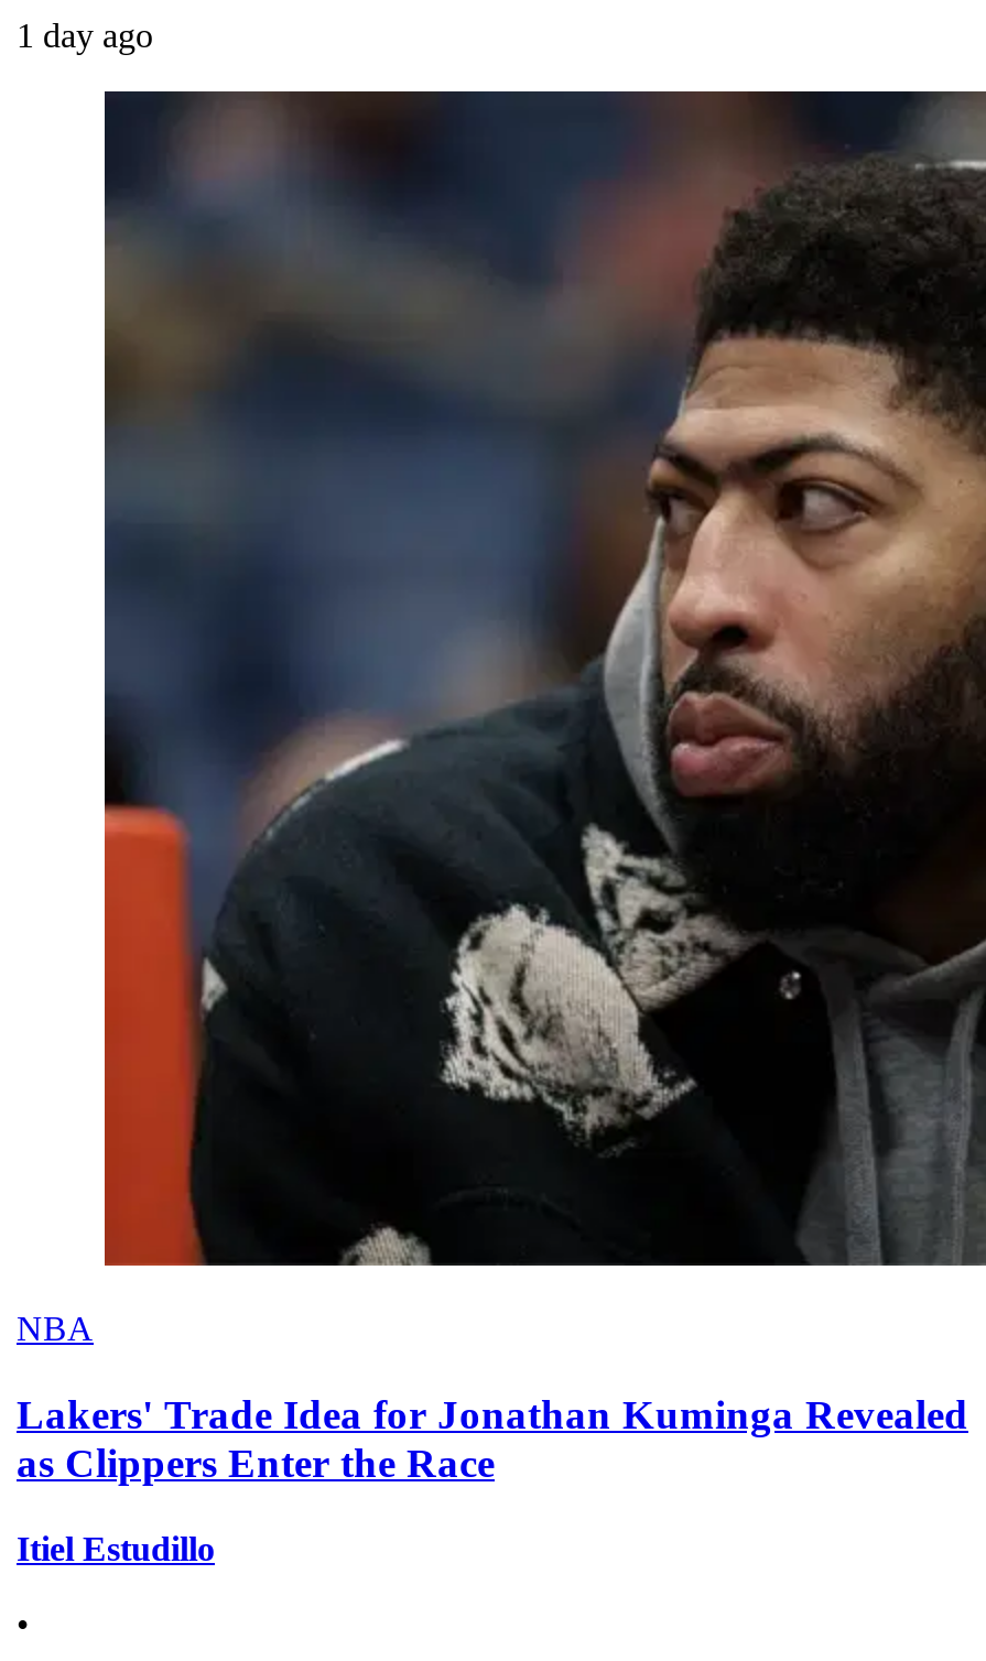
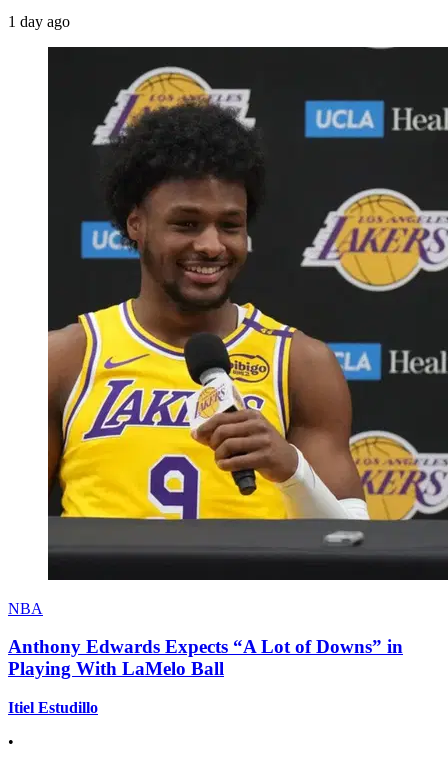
- [image]
+ [image]

- Lakers' Trade Idea for Jonathan Kuminga Revealed
- as Clippers Enter the Race
+ Anthony Edwards Expects “A Lot of Downs” in
+ Playing With LaMelo Ball
